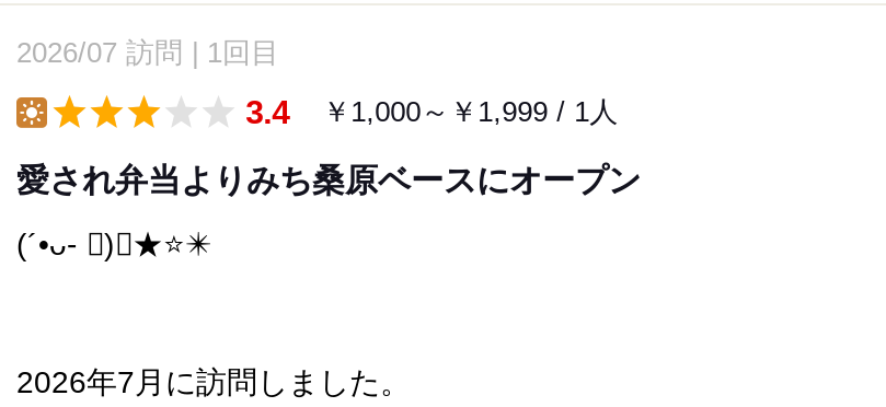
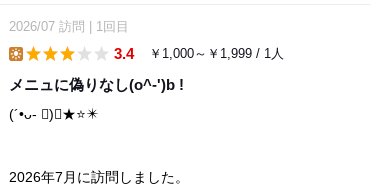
- 愛され弁当よりみち桑原ベースにオープン
+ メニュに偽りなし(o^-')b !
